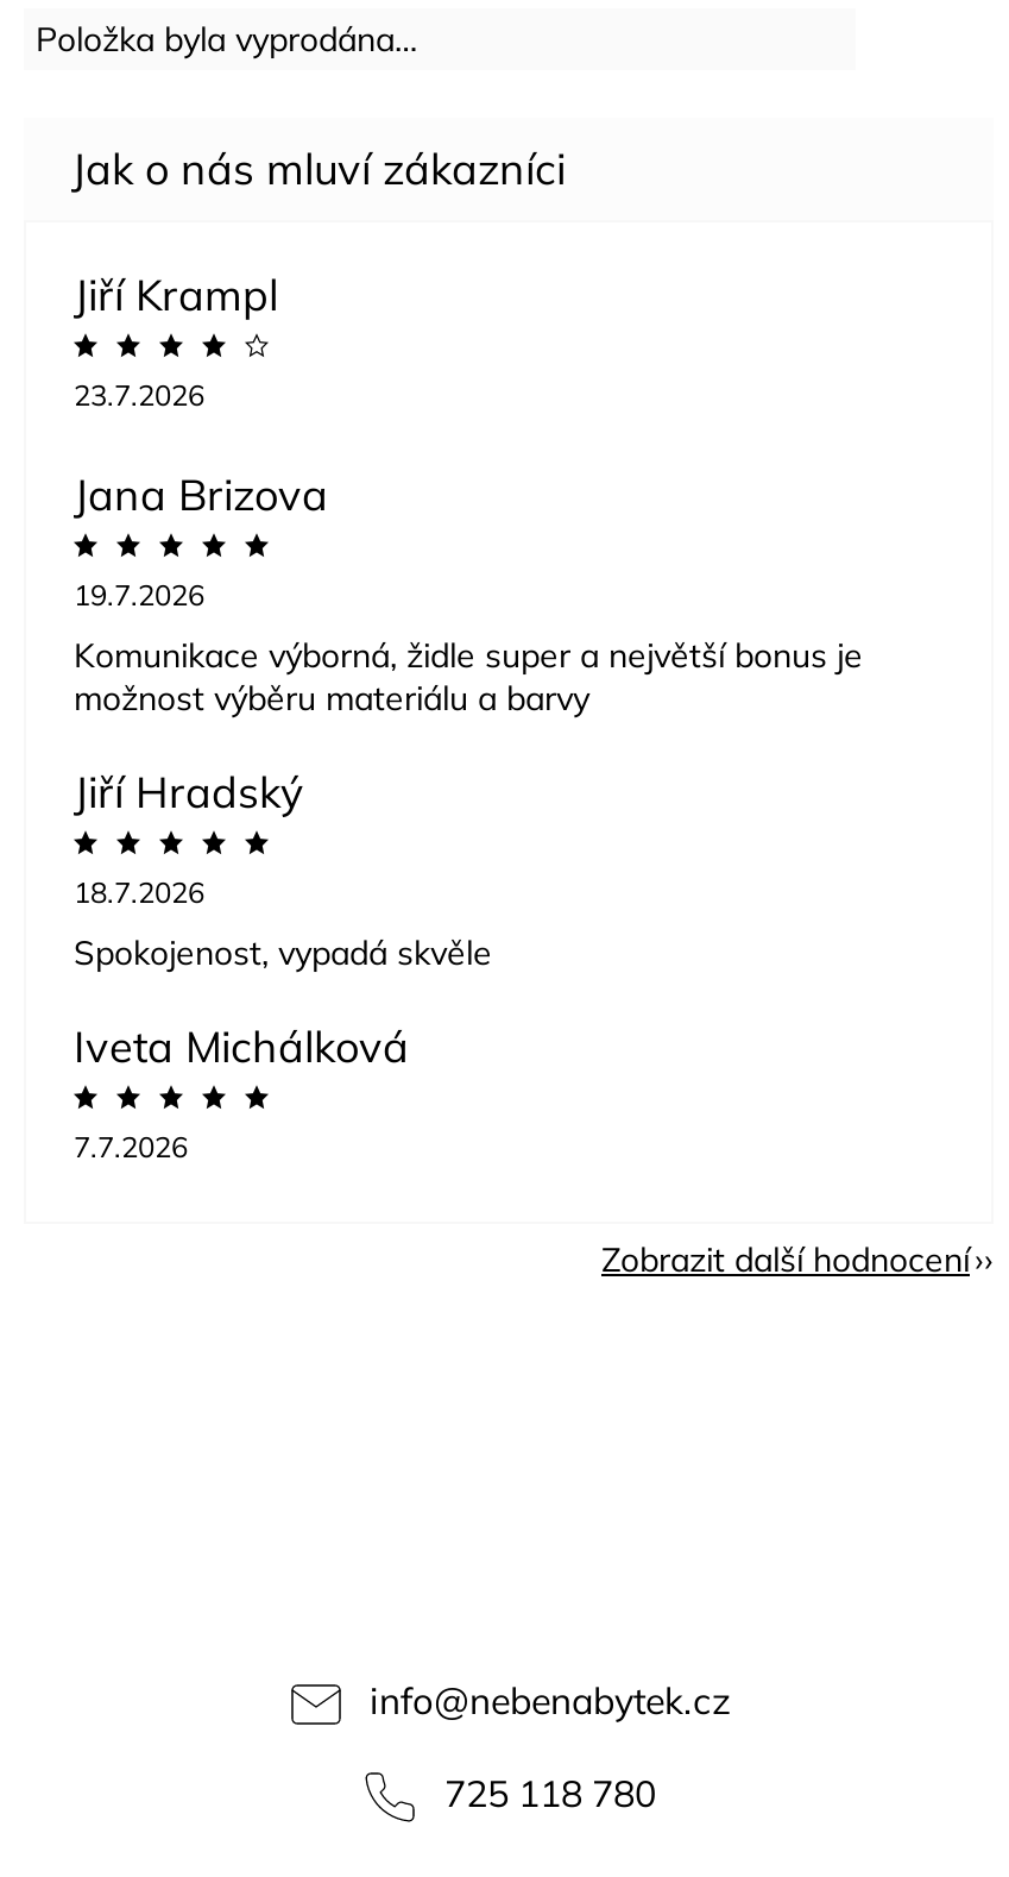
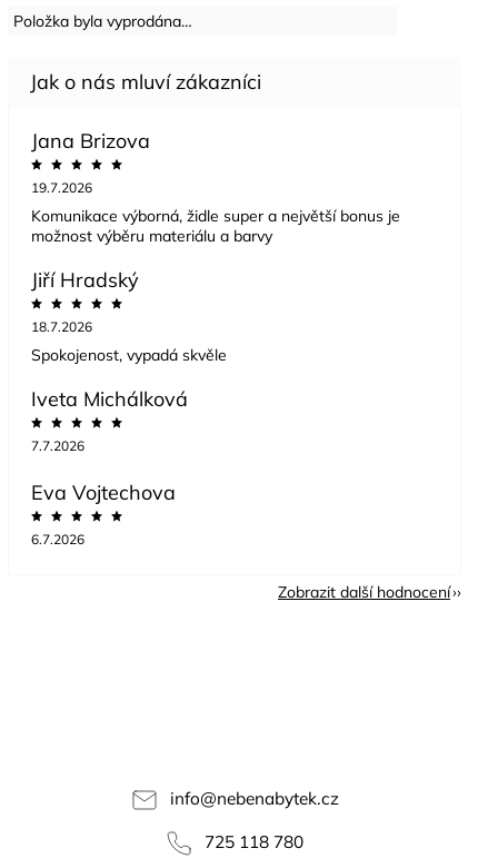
- Jiří Krampl
- 23.7.2026

moved up: Jana Brizova | 19.7.2026 | Komunikace výborná, židle super a největší bonus je | ... | Iveta Michálková | 7.7.2026

+ Eva Vojtechova
+ 6.7.2026
